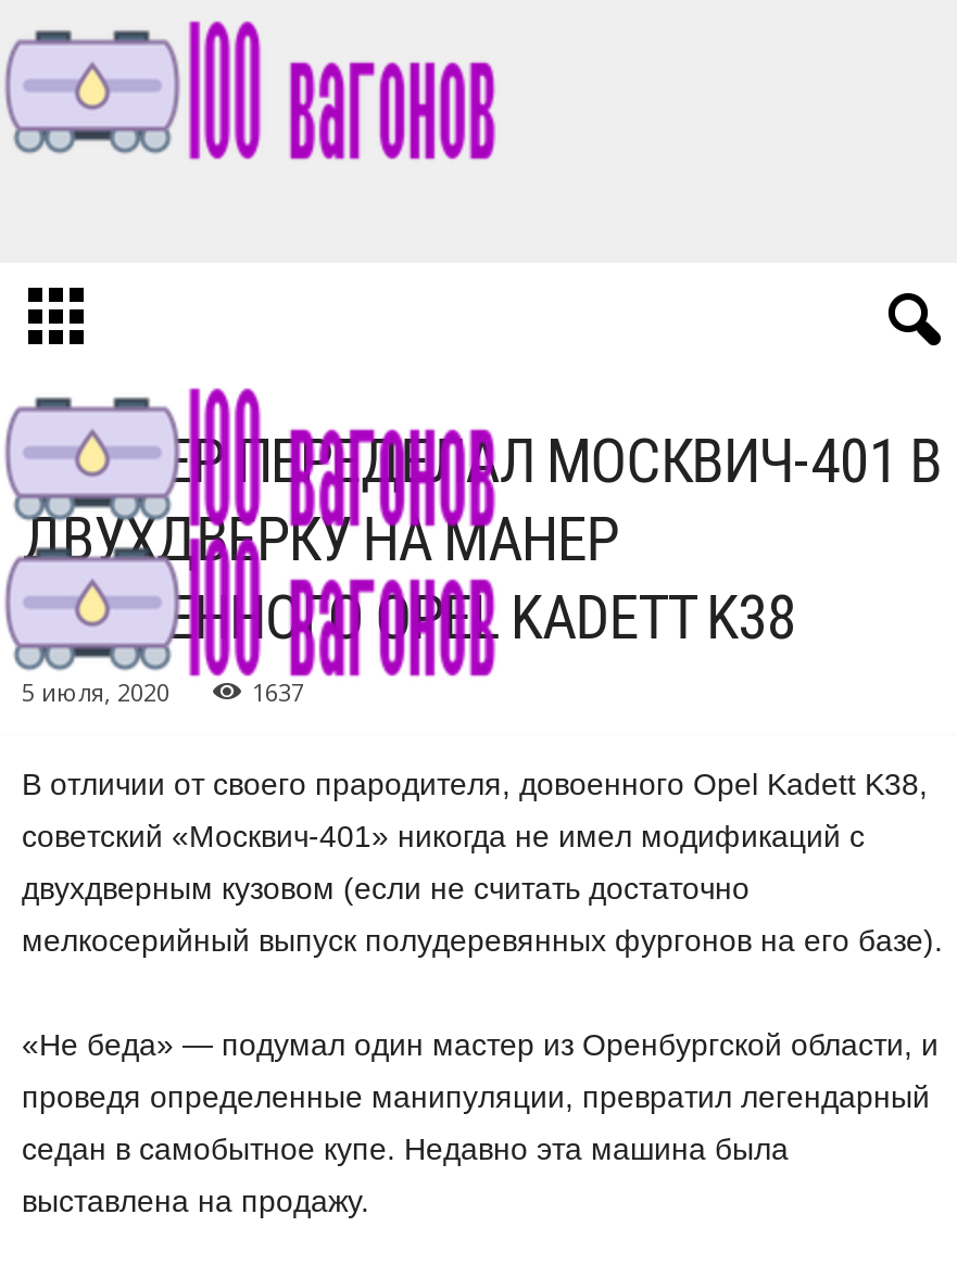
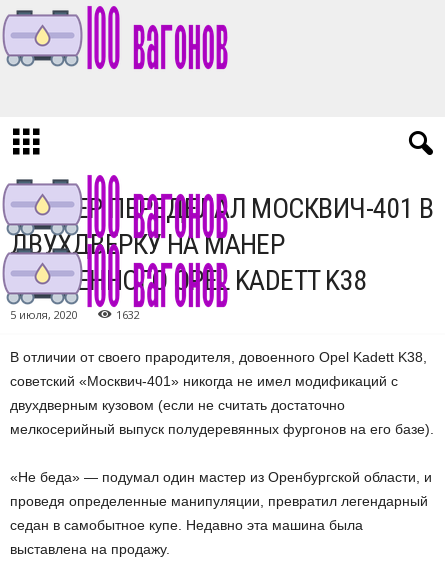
- 1637
+ 1632
